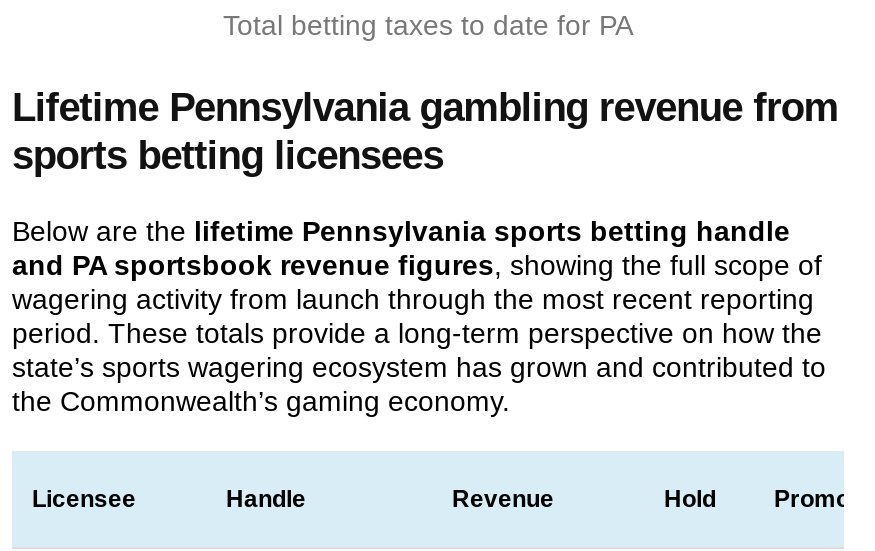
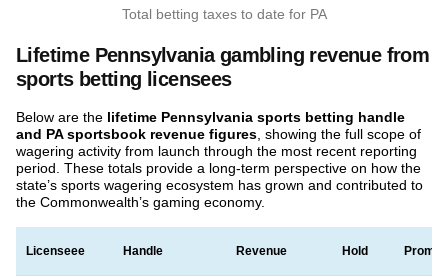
- Licensee
+ Licenseee
